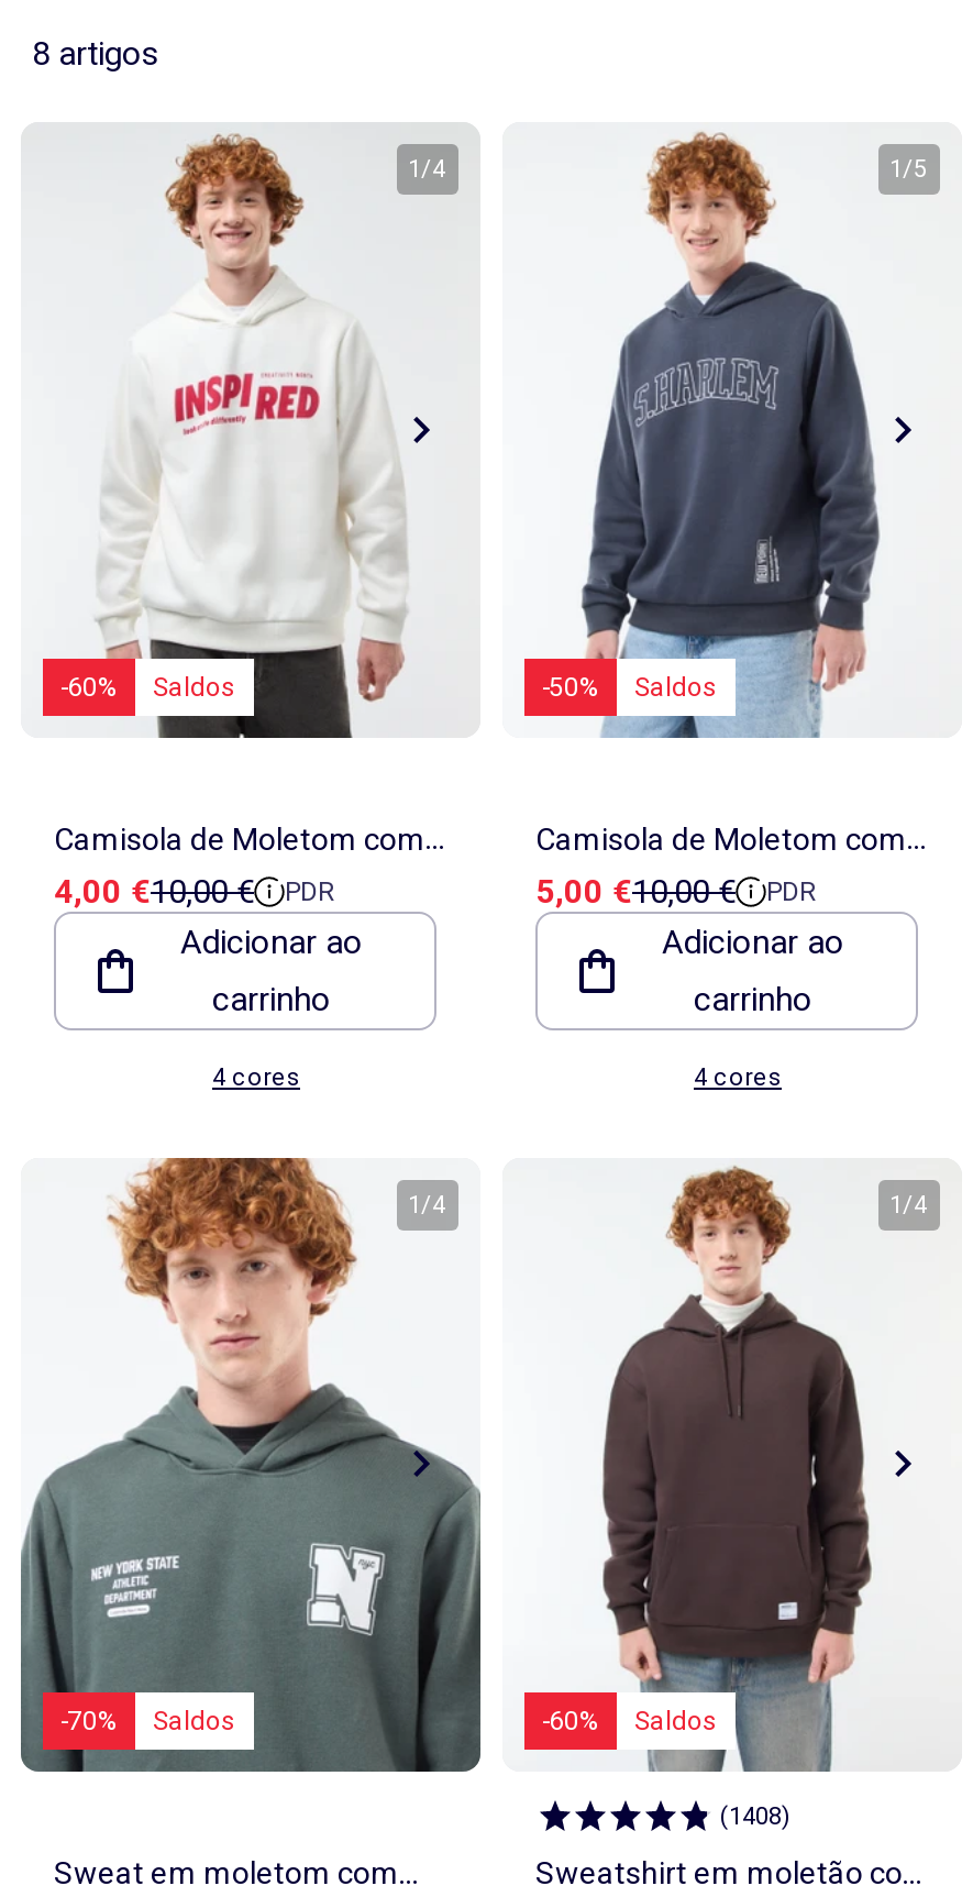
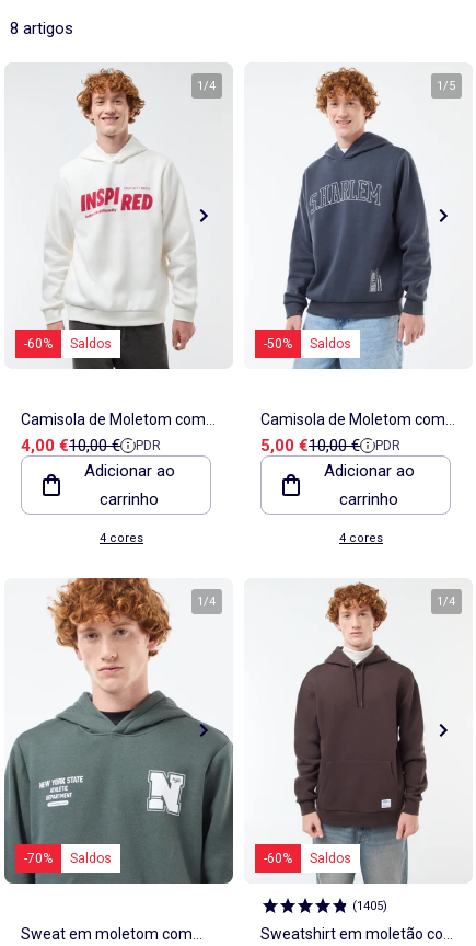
- (1408)
+ (1405)
